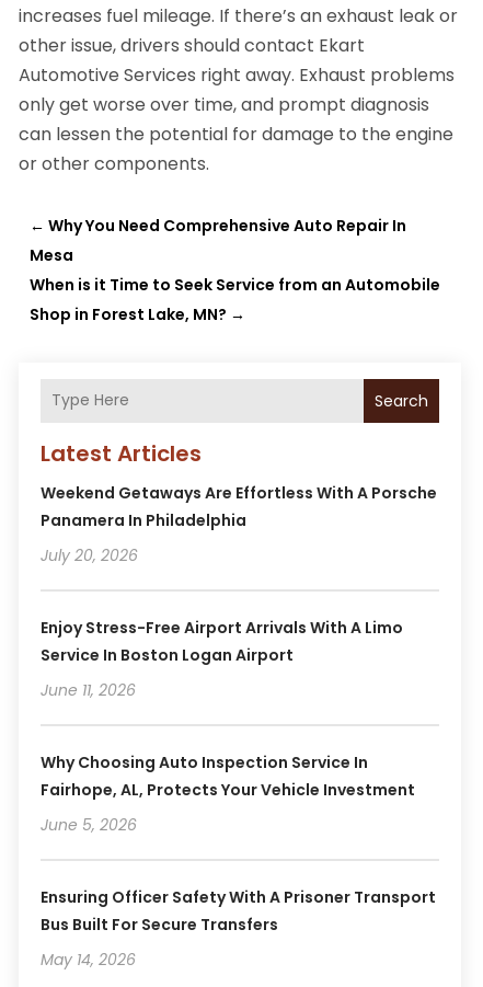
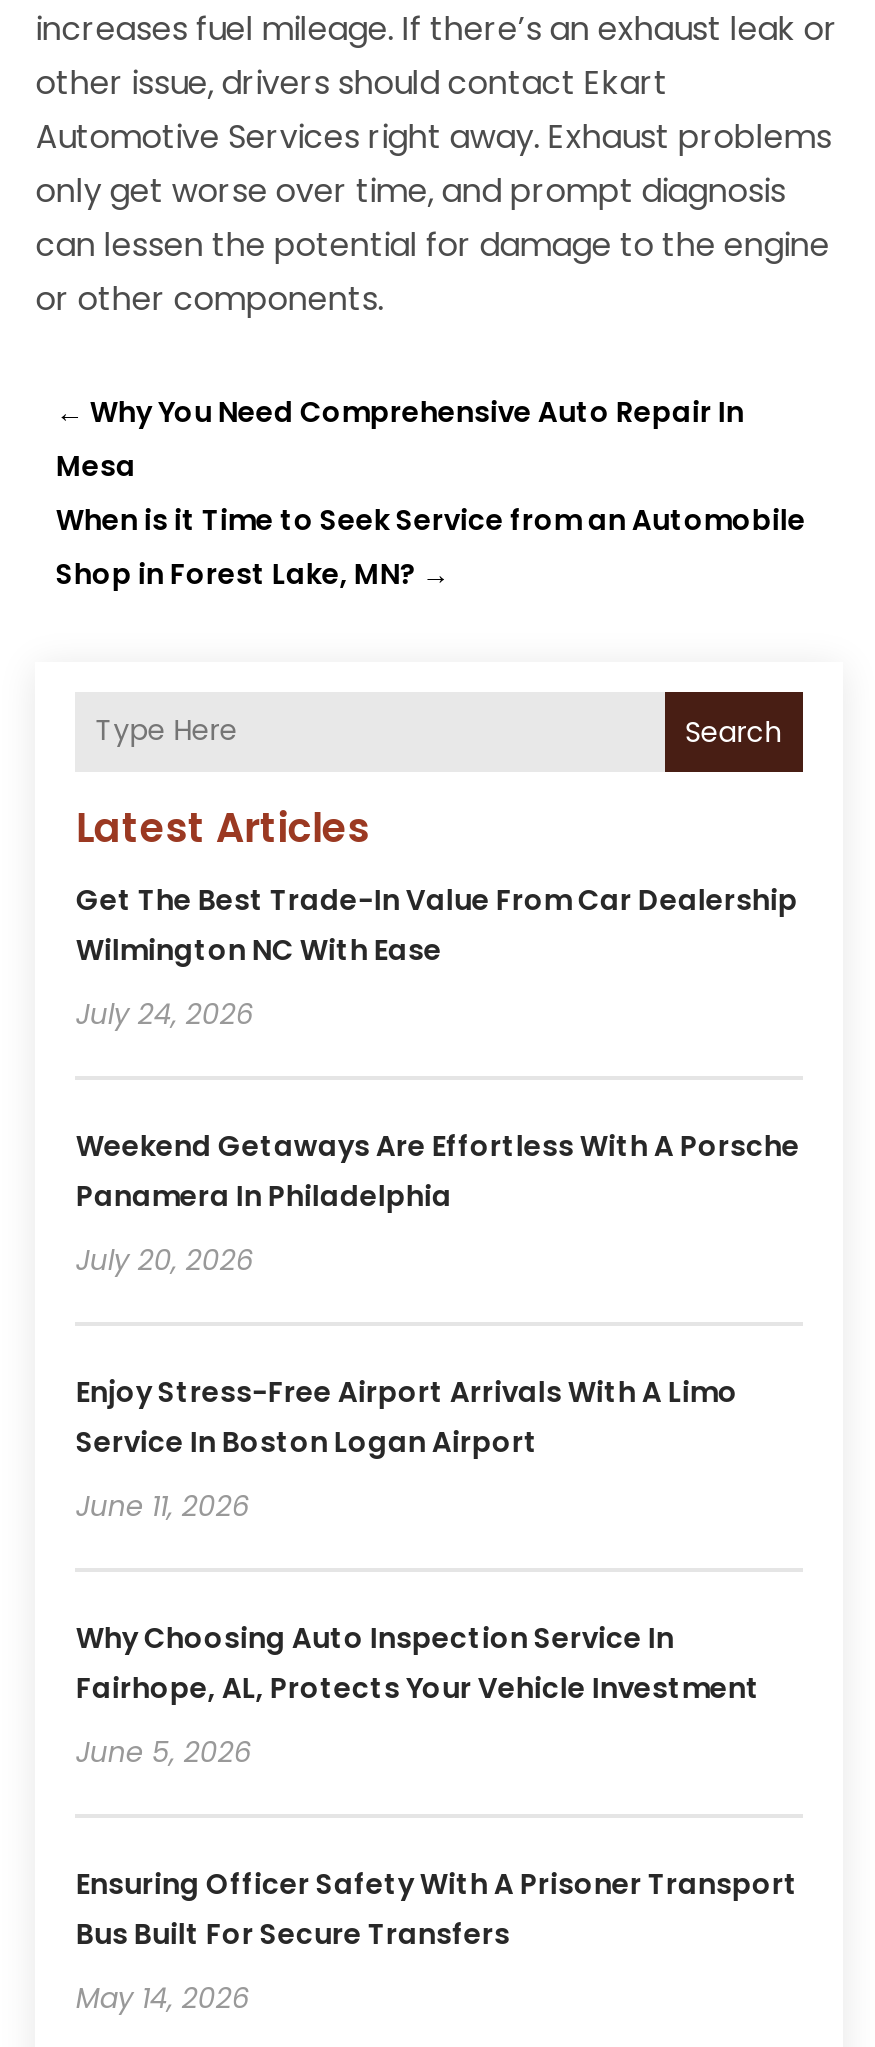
+ Get The Best Trade-In Value From Car Dealership
+ Wilmington NC With Ease
+ July 24, 2026
